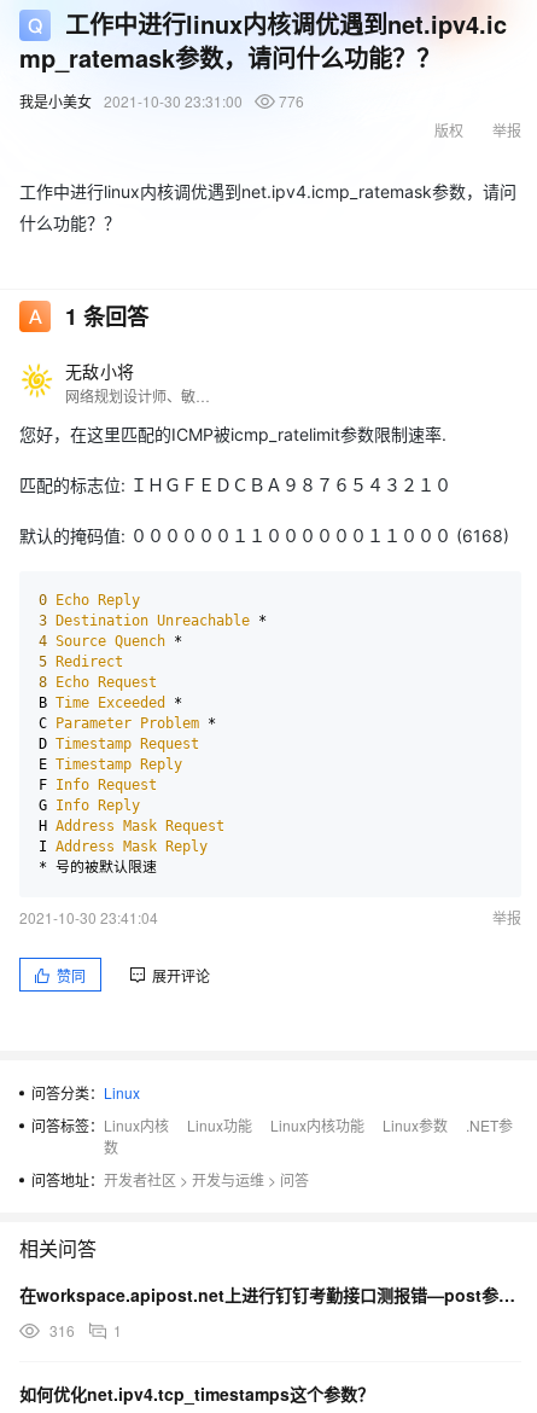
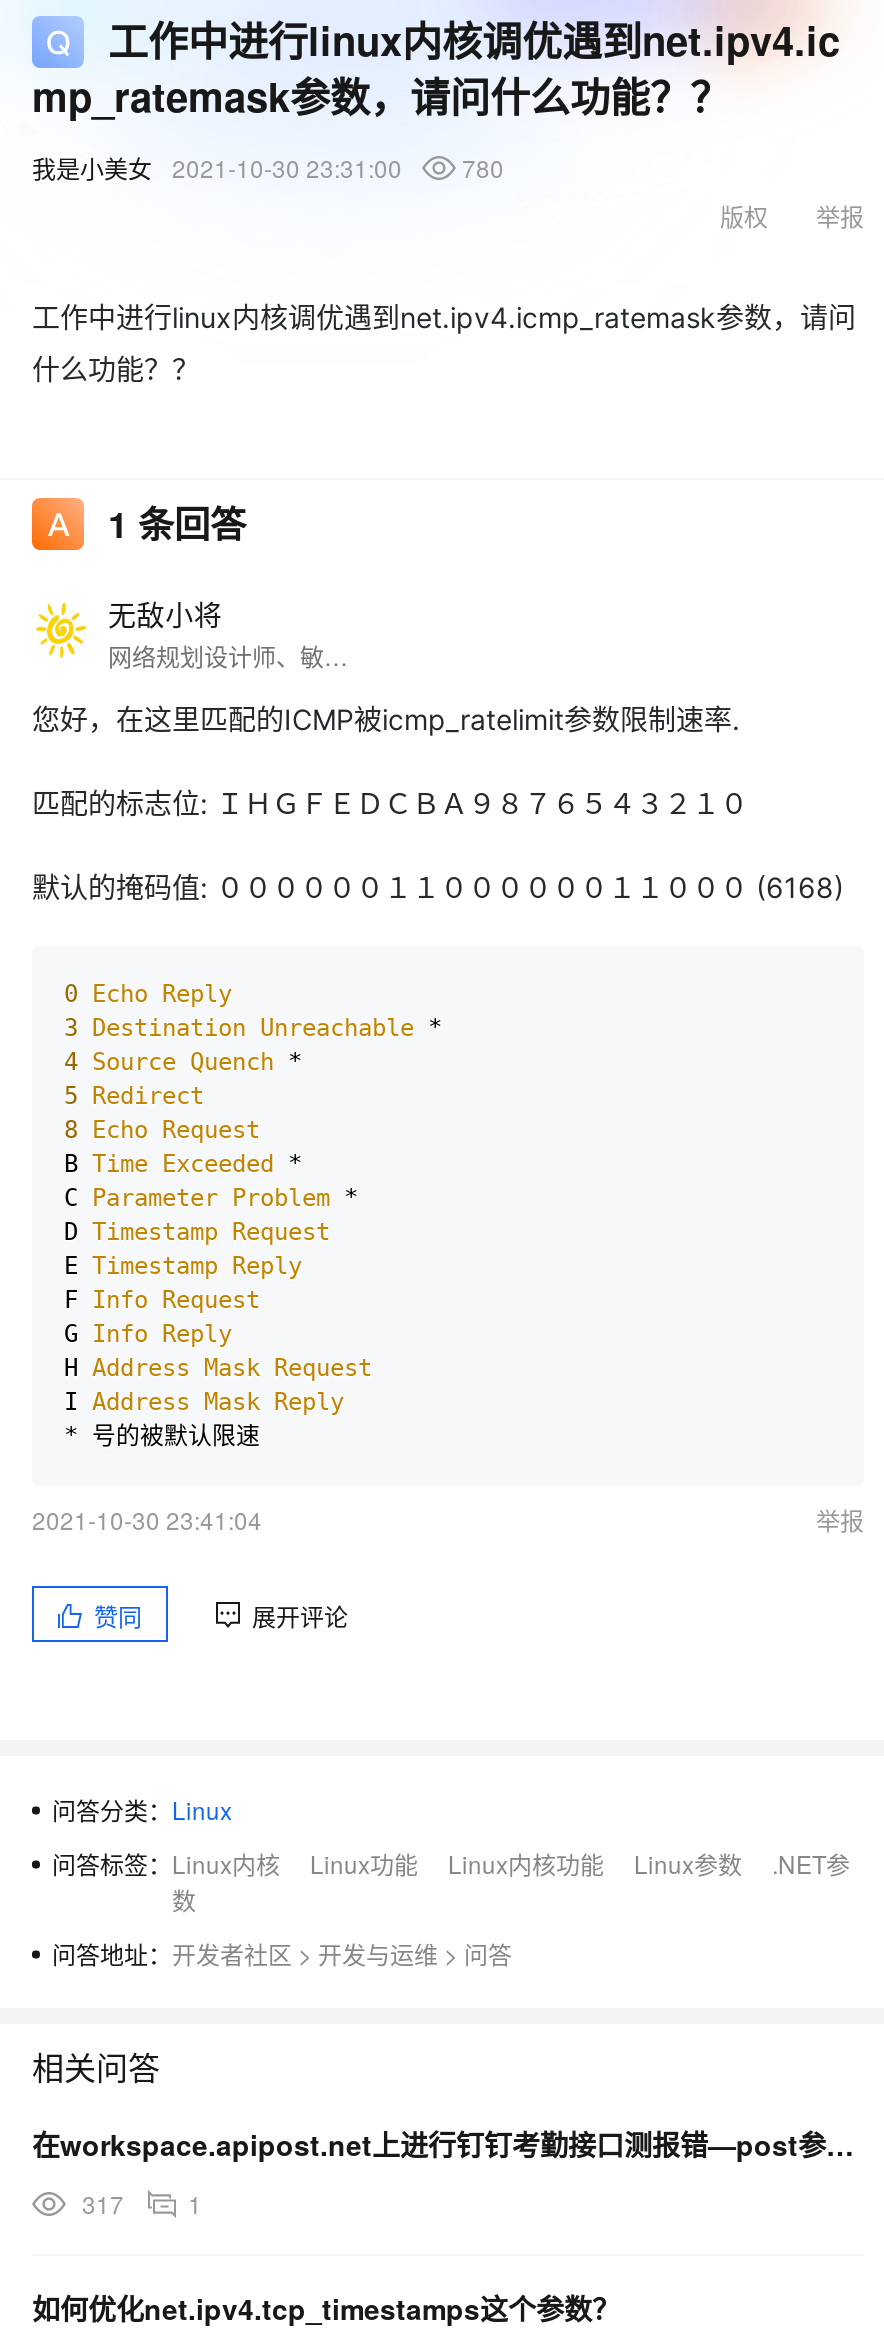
- 我是小美女 2021-10-30 23:31:00 776
+ 我是小美女 2021-10-30 23:31:00 780

- 316 1
+ 317 1
